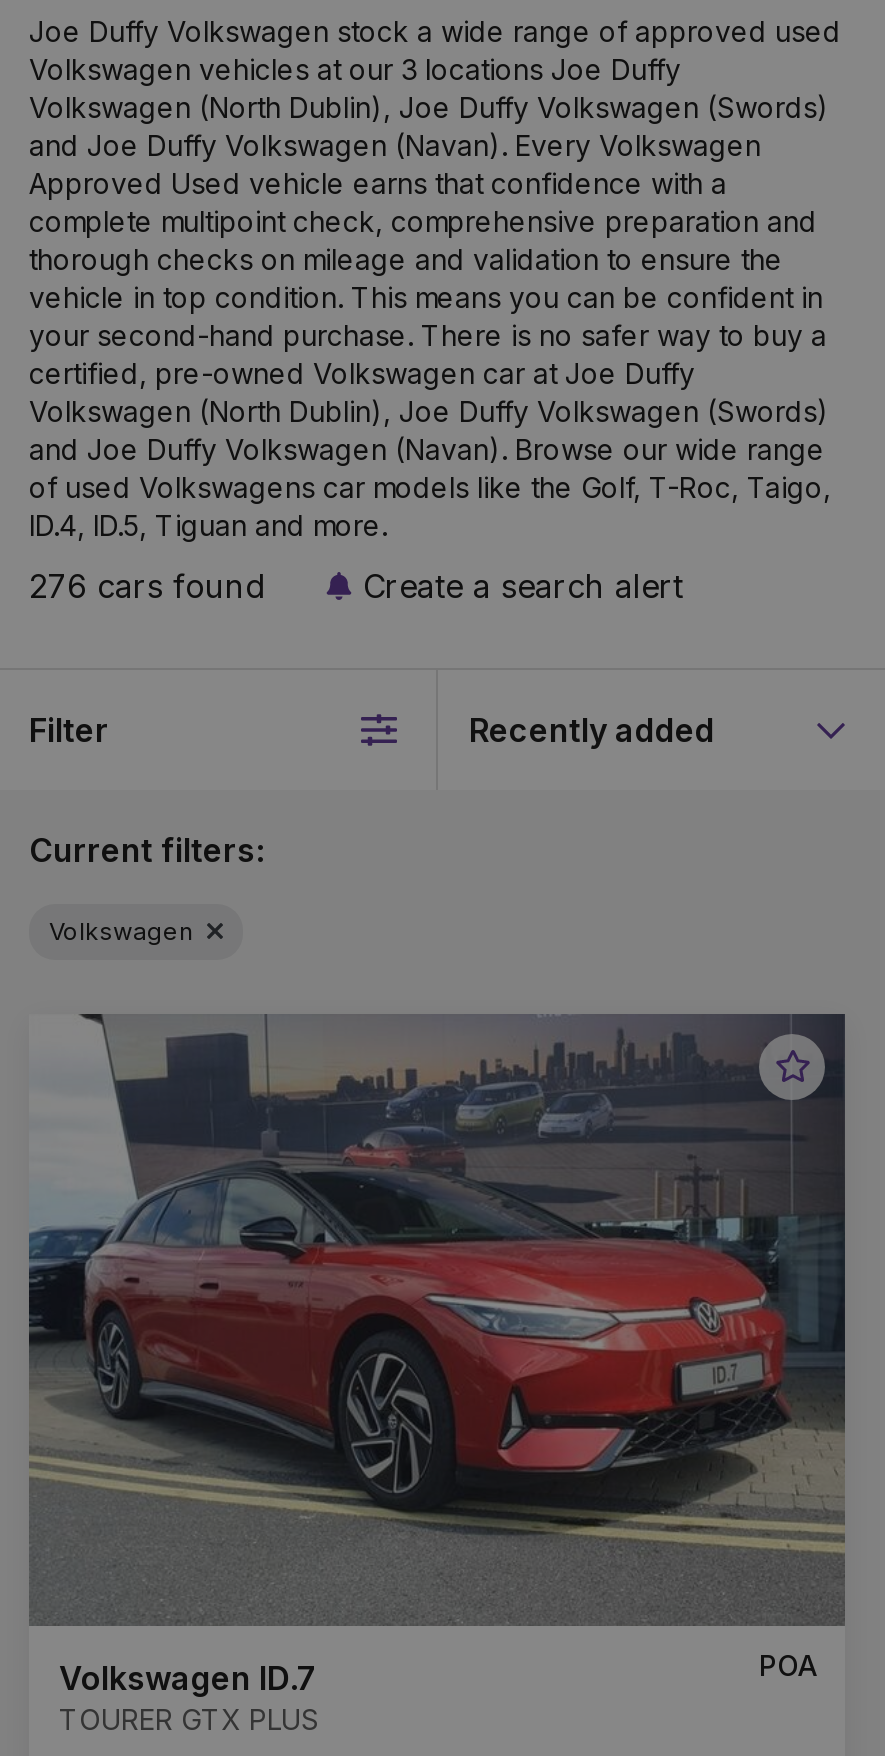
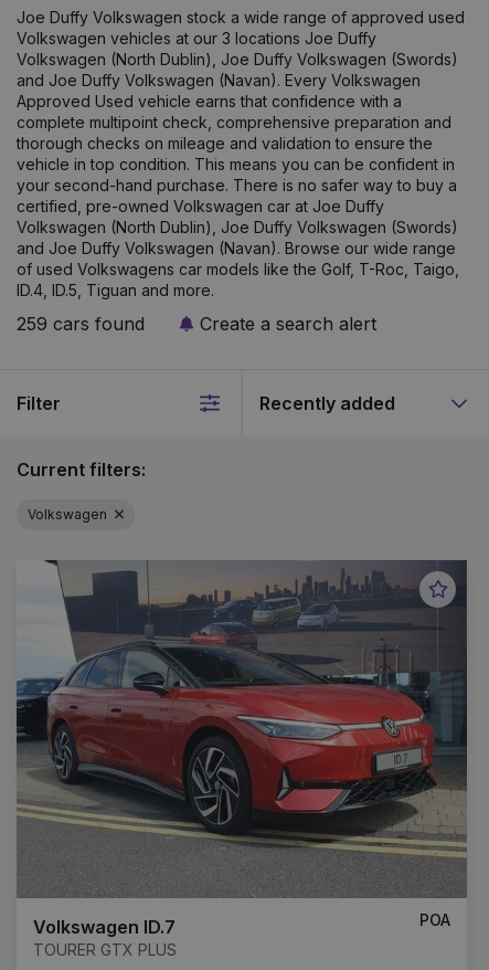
- 276 cars found
+ 259 cars found
